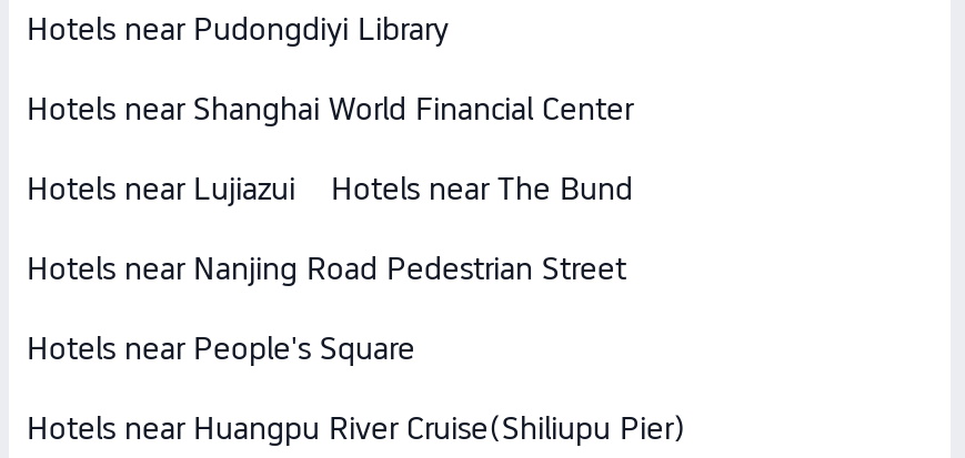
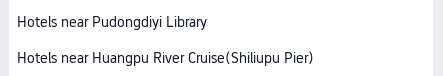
- Hotels near Shanghai World Financial Center
- Hotels near Lujiazui
- Hotels near The Bund
- Hotels near Nanjing Road Pedestrian Street
- Hotels near People's Square
